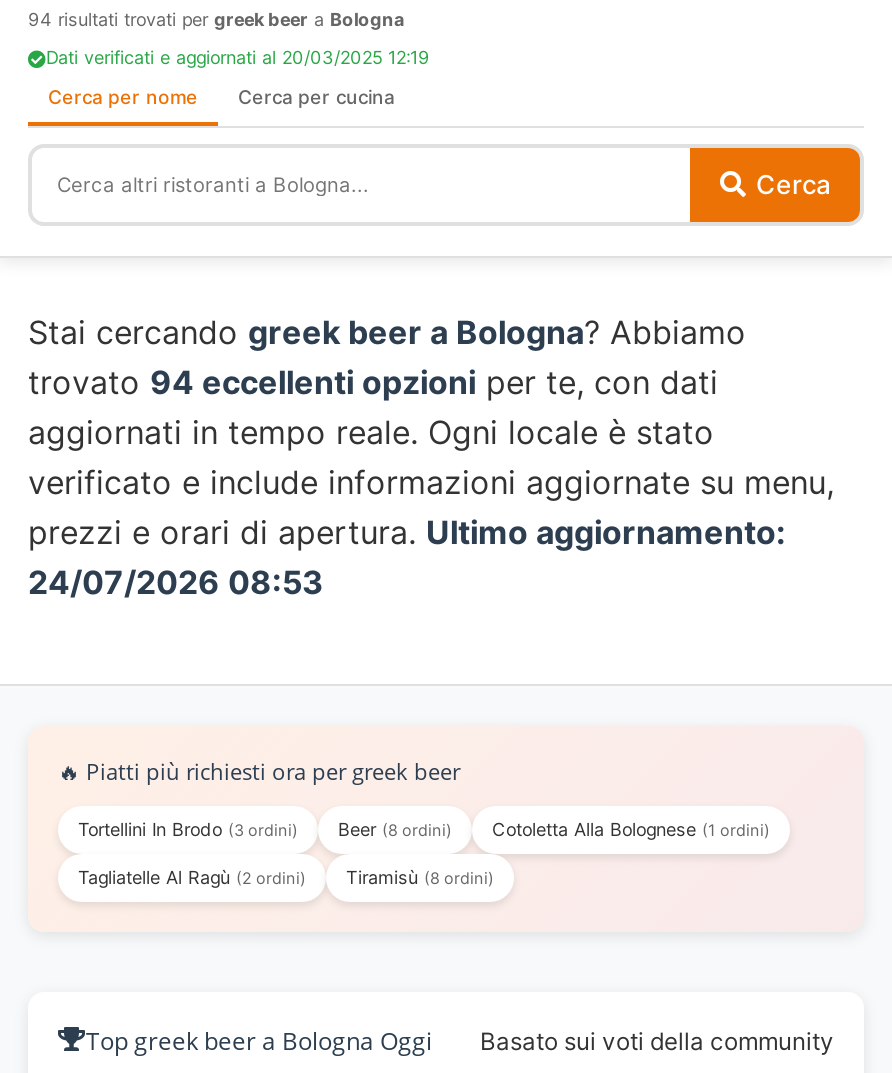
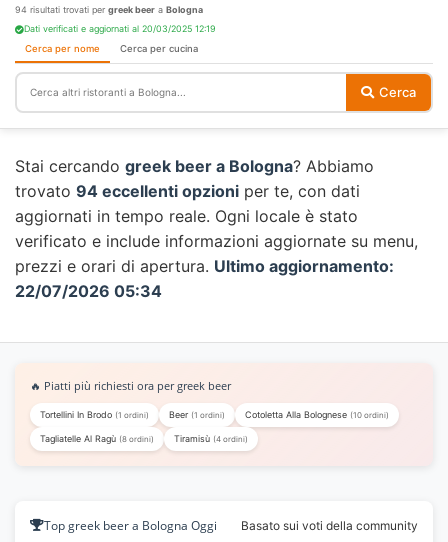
- 24/07/2026 08:53
+ 22/07/2026 05:34

- Tortellini In Brodo (3 ordini)
+ Tortellini In Brodo (1 ordini)

- Beer (8 ordini)
+ Beer (1 ordini)

- Cotoletta Alla Bolognese (1 ordini)
+ Cotoletta Alla Bolognese (10 ordini)

- Tagliatelle Al Ragù (2 ordini)
+ Tagliatelle Al Ragù (8 ordini)

- Tiramisù (8 ordini)
+ Tiramisù (4 ordini)
